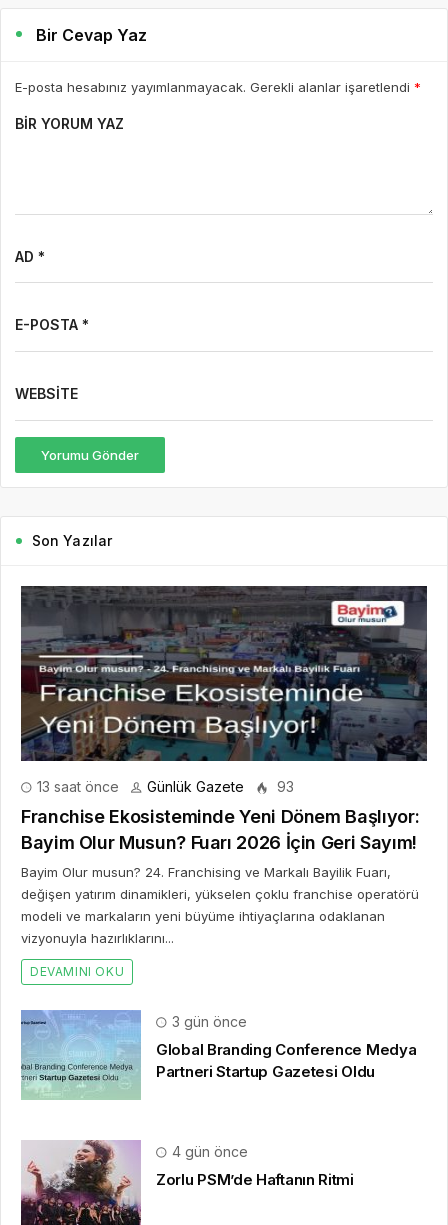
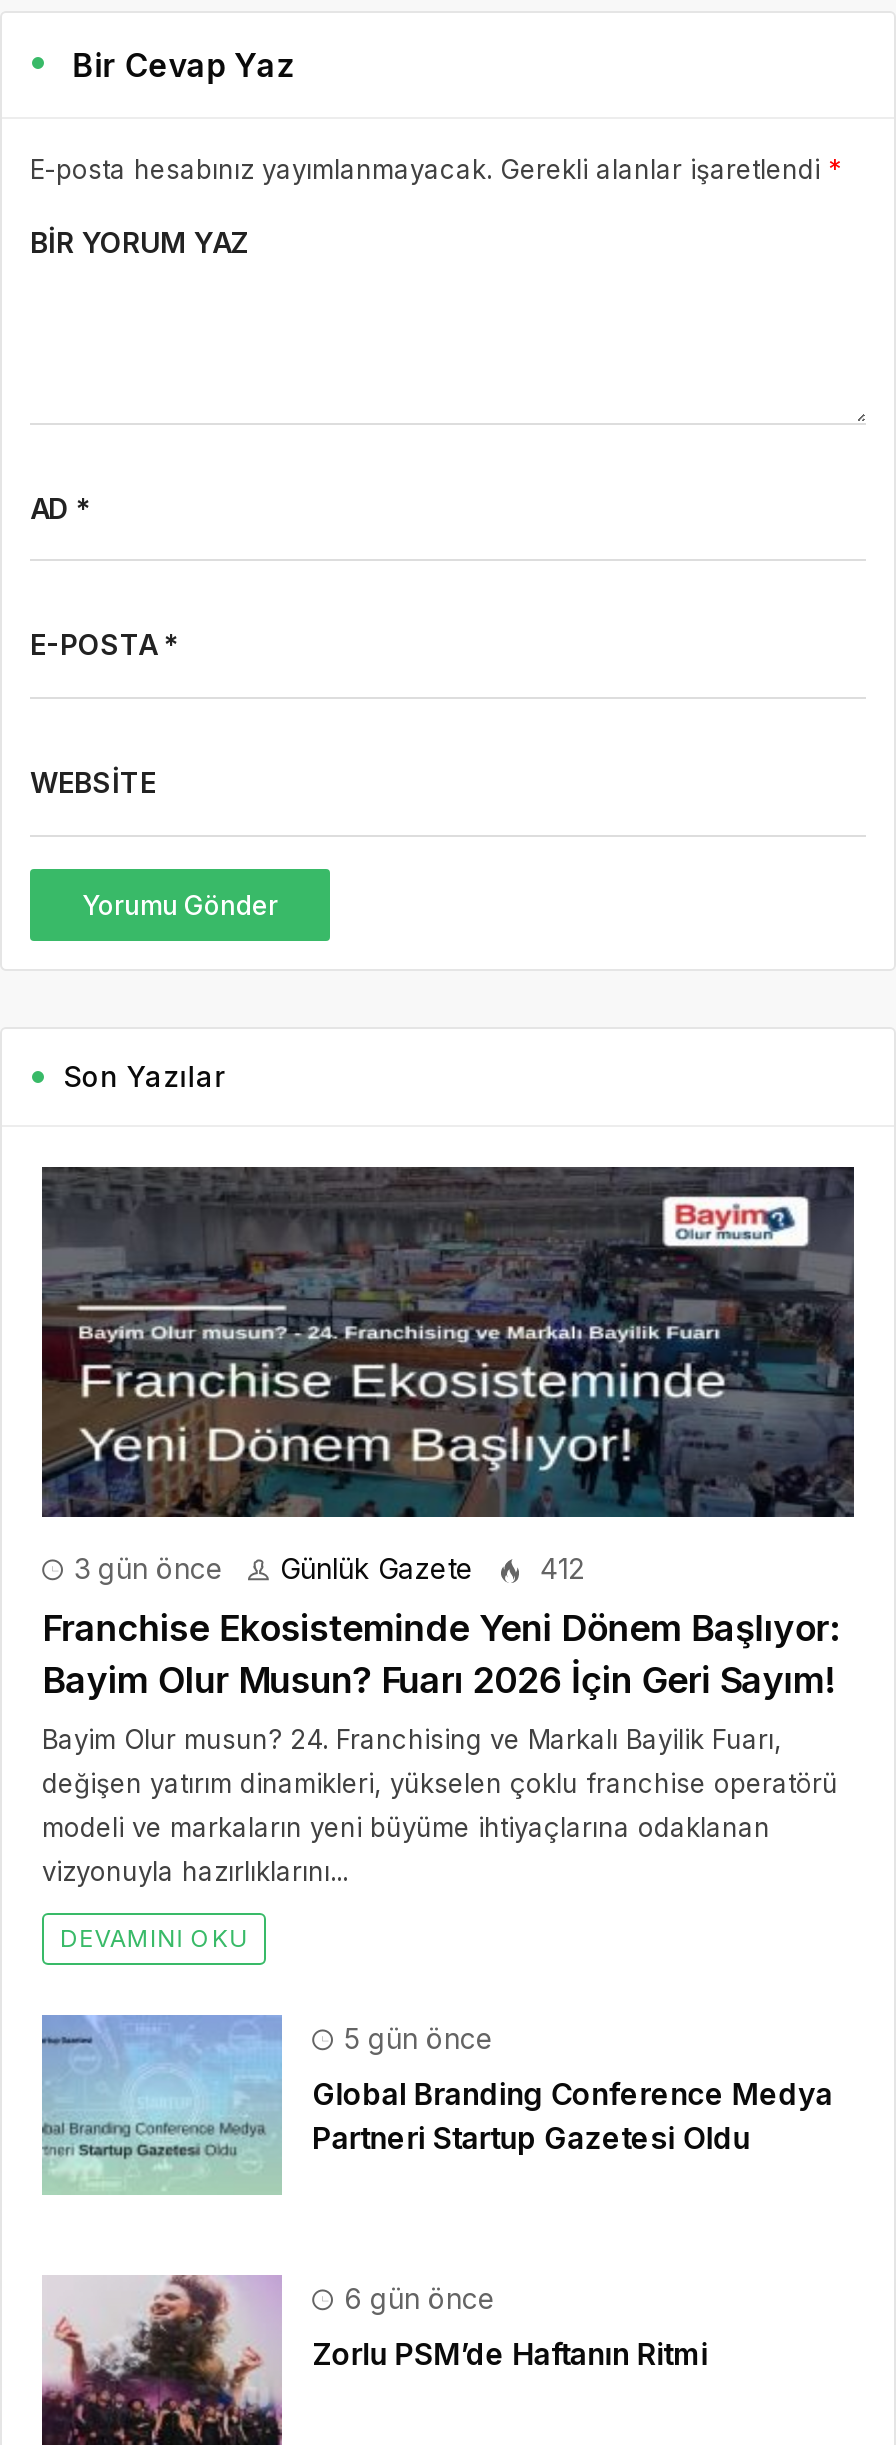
- 13 saat önce
+ 3 gün önce

- 93
+ 412

- 3 gün önce
+ 5 gün önce

- 4 gün önce
+ 6 gün önce
